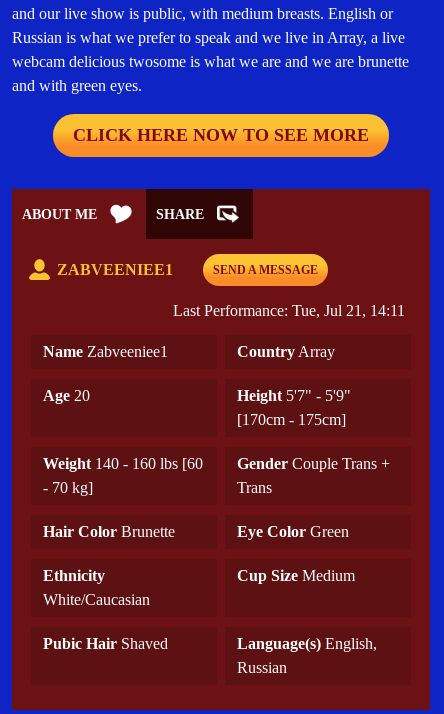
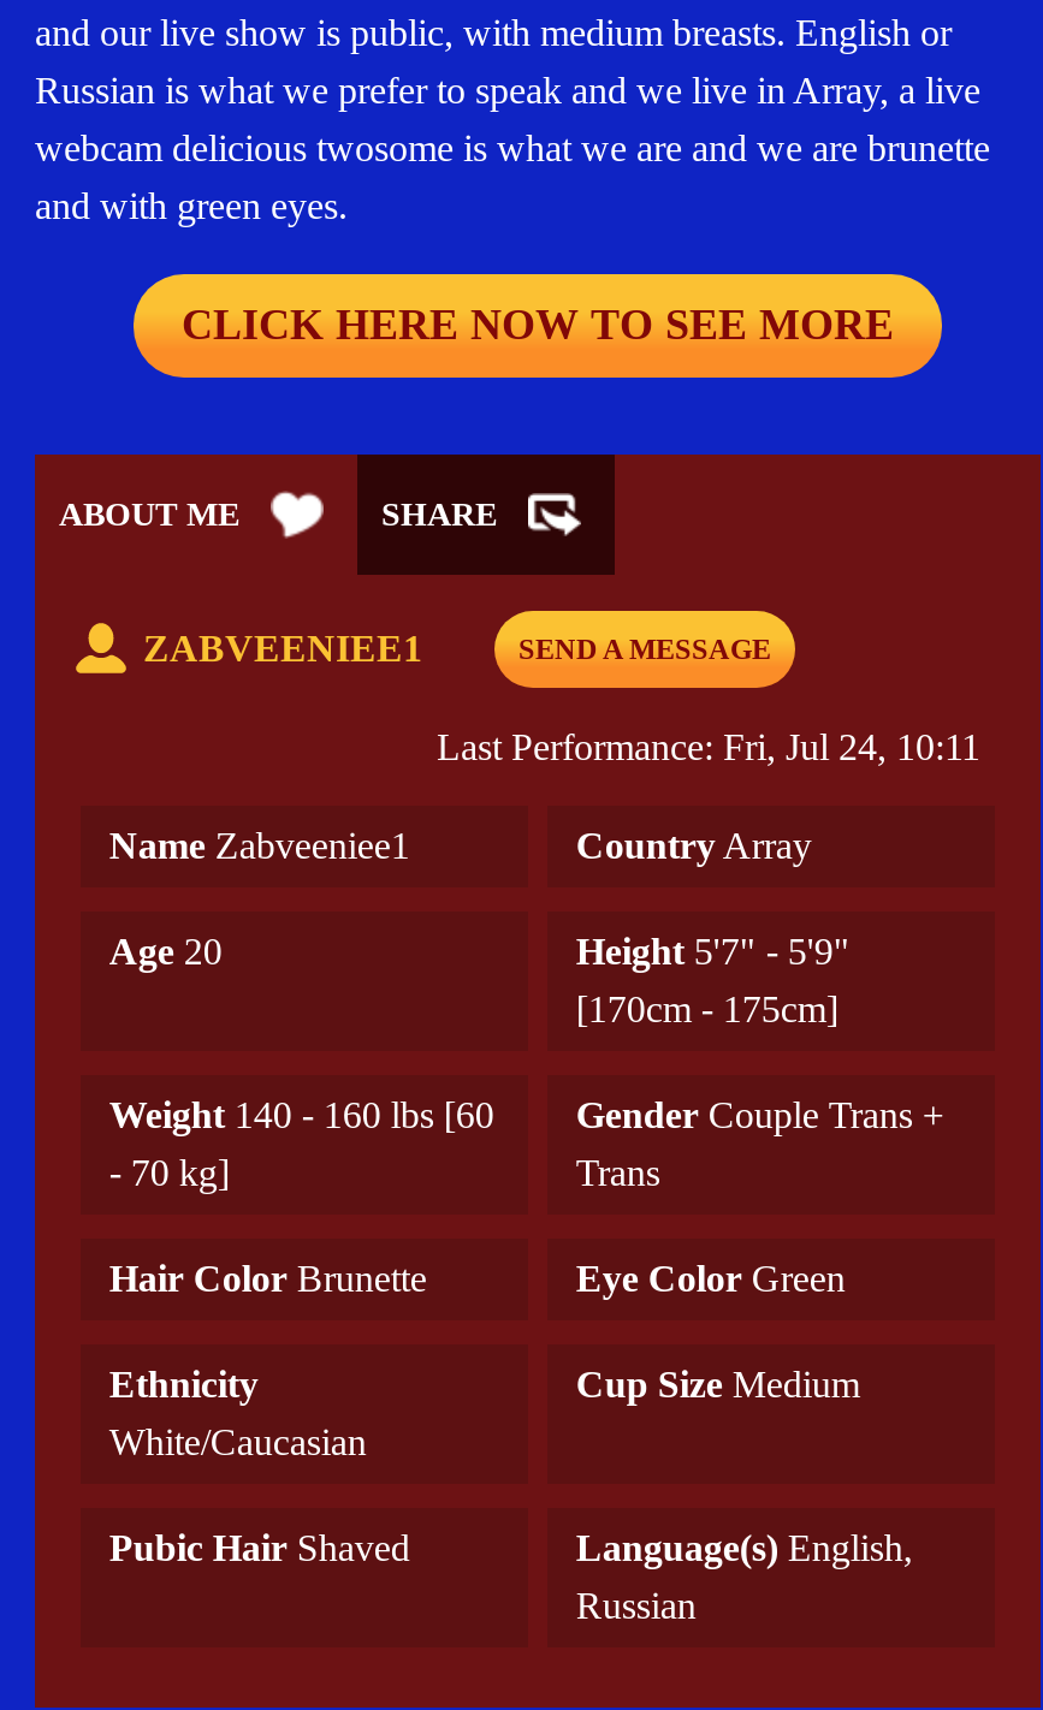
- Last Performance: Tue, Jul 21, 14:11
+ Last Performance: Fri, Jul 24, 10:11
